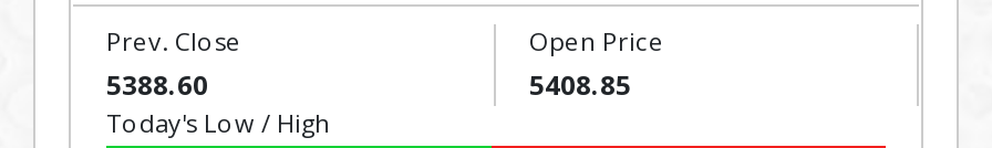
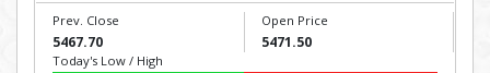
- 5388.60
+ 5467.70

- 5408.85
+ 5471.50
